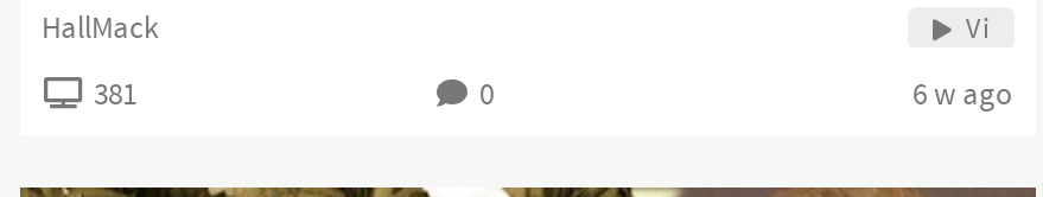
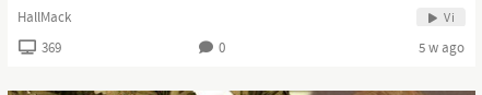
- 381
+ 369

- 6 w ago
+ 5 w ago
